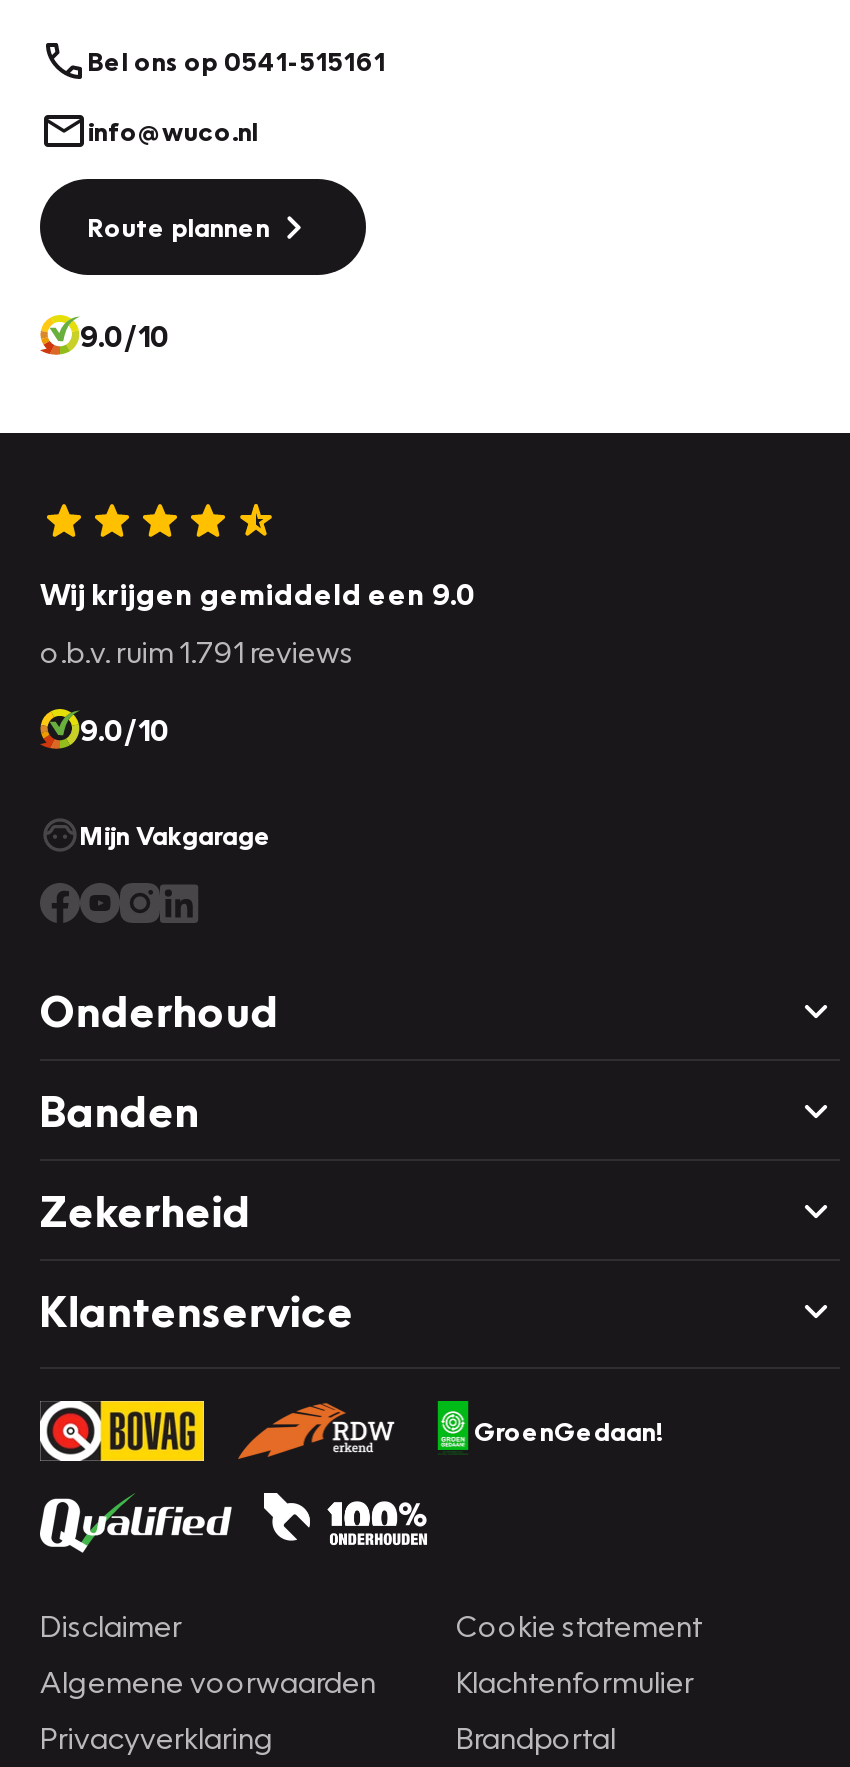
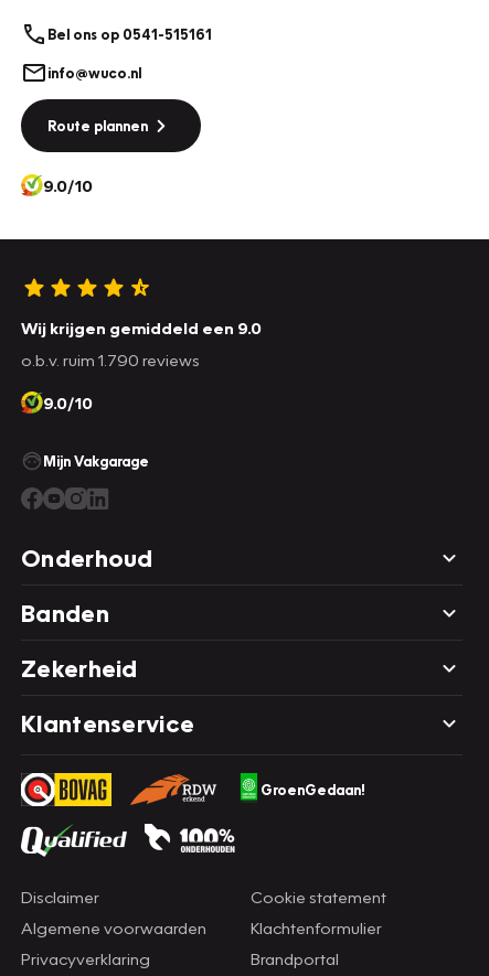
- o.b.v. ruim 1.791 reviews
+ o.b.v. ruim 1.790 reviews
